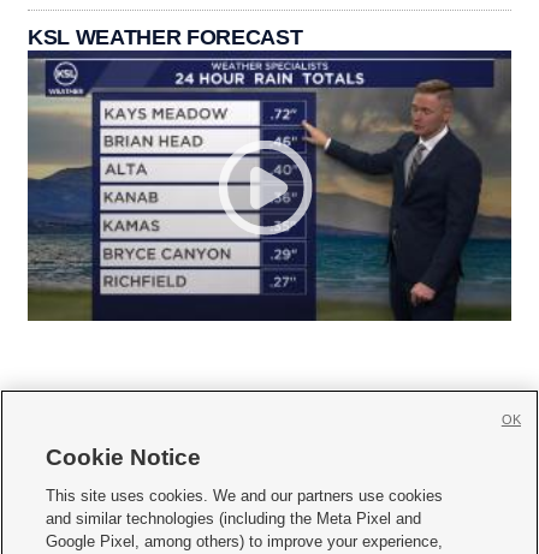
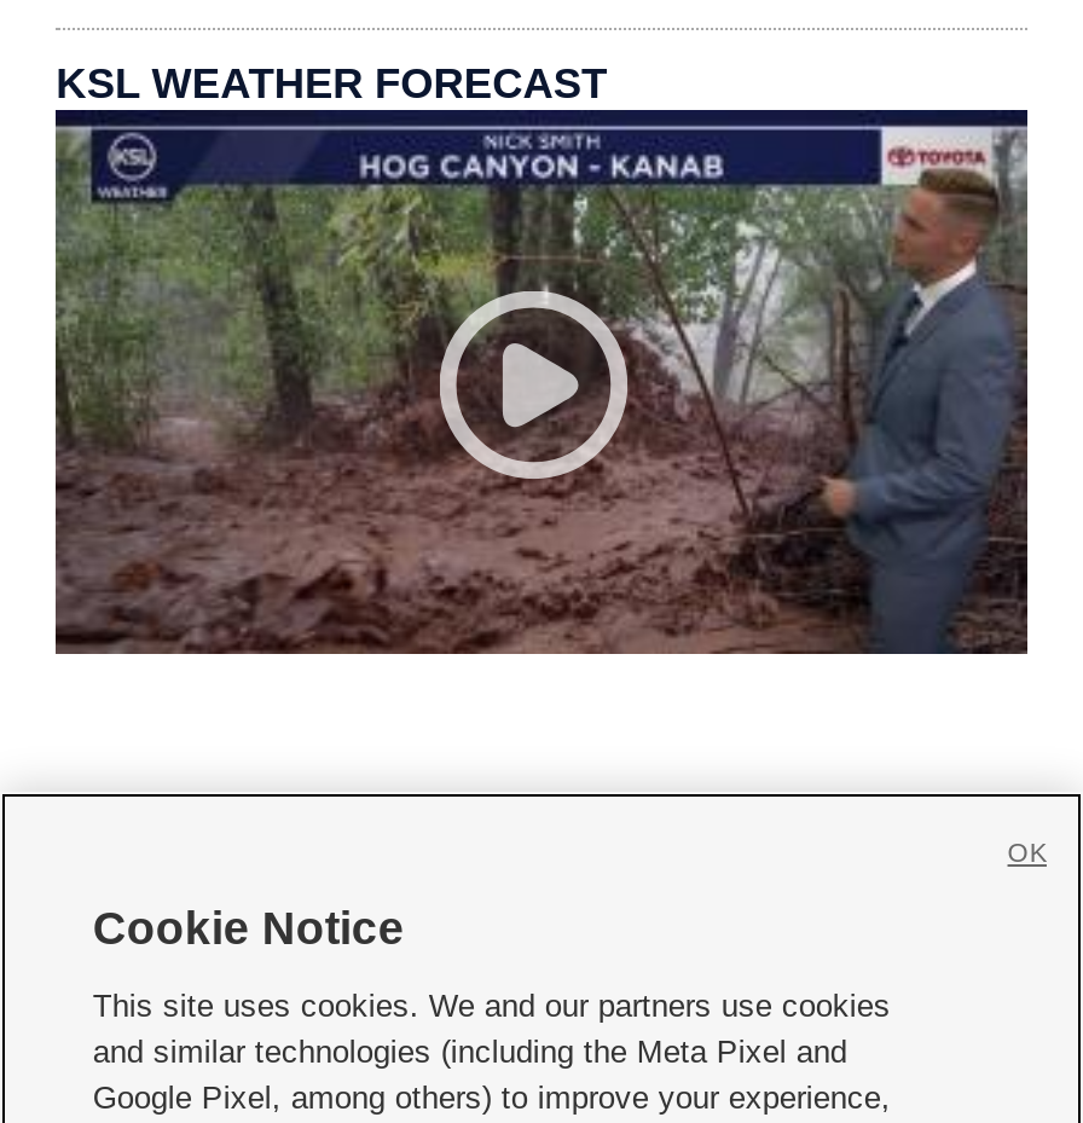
- [image]
+ [image]
